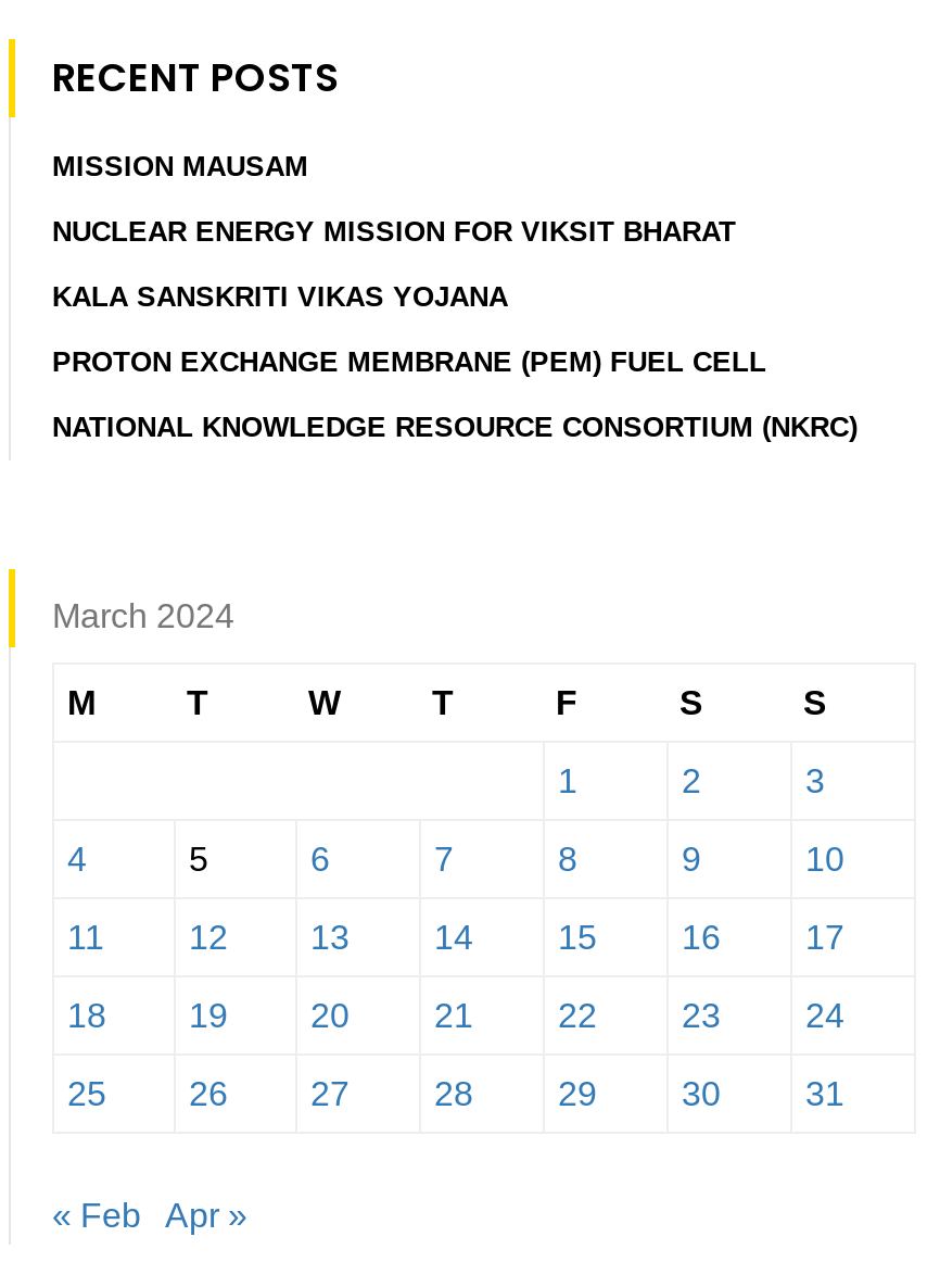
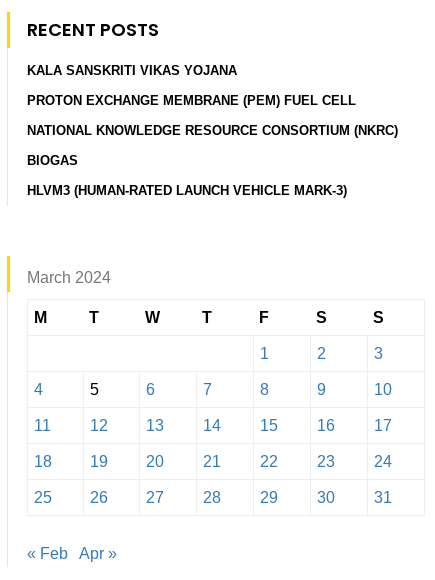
- MISSION MAUSAM
- NUCLEAR ENERGY MISSION FOR VIKSIT BHARAT

moved up: KALA SANSKRITI VIKAS YOJANA | PROTON EXCHANGE MEMBRANE (PEM) FUEL CELL | NATIONAL KNOWLEDGE RESOURCE CONSORTIUM (NKRC)

+ BIOGAS
+ HLVM3 (HUMAN-RATED LAUNCH VEHICLE MARK-3)
